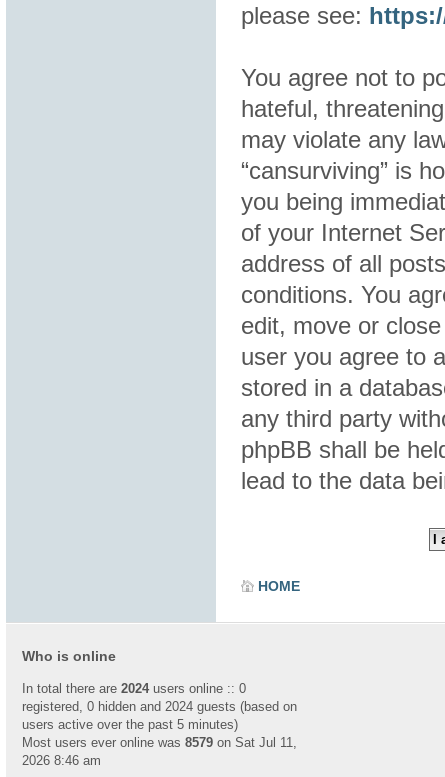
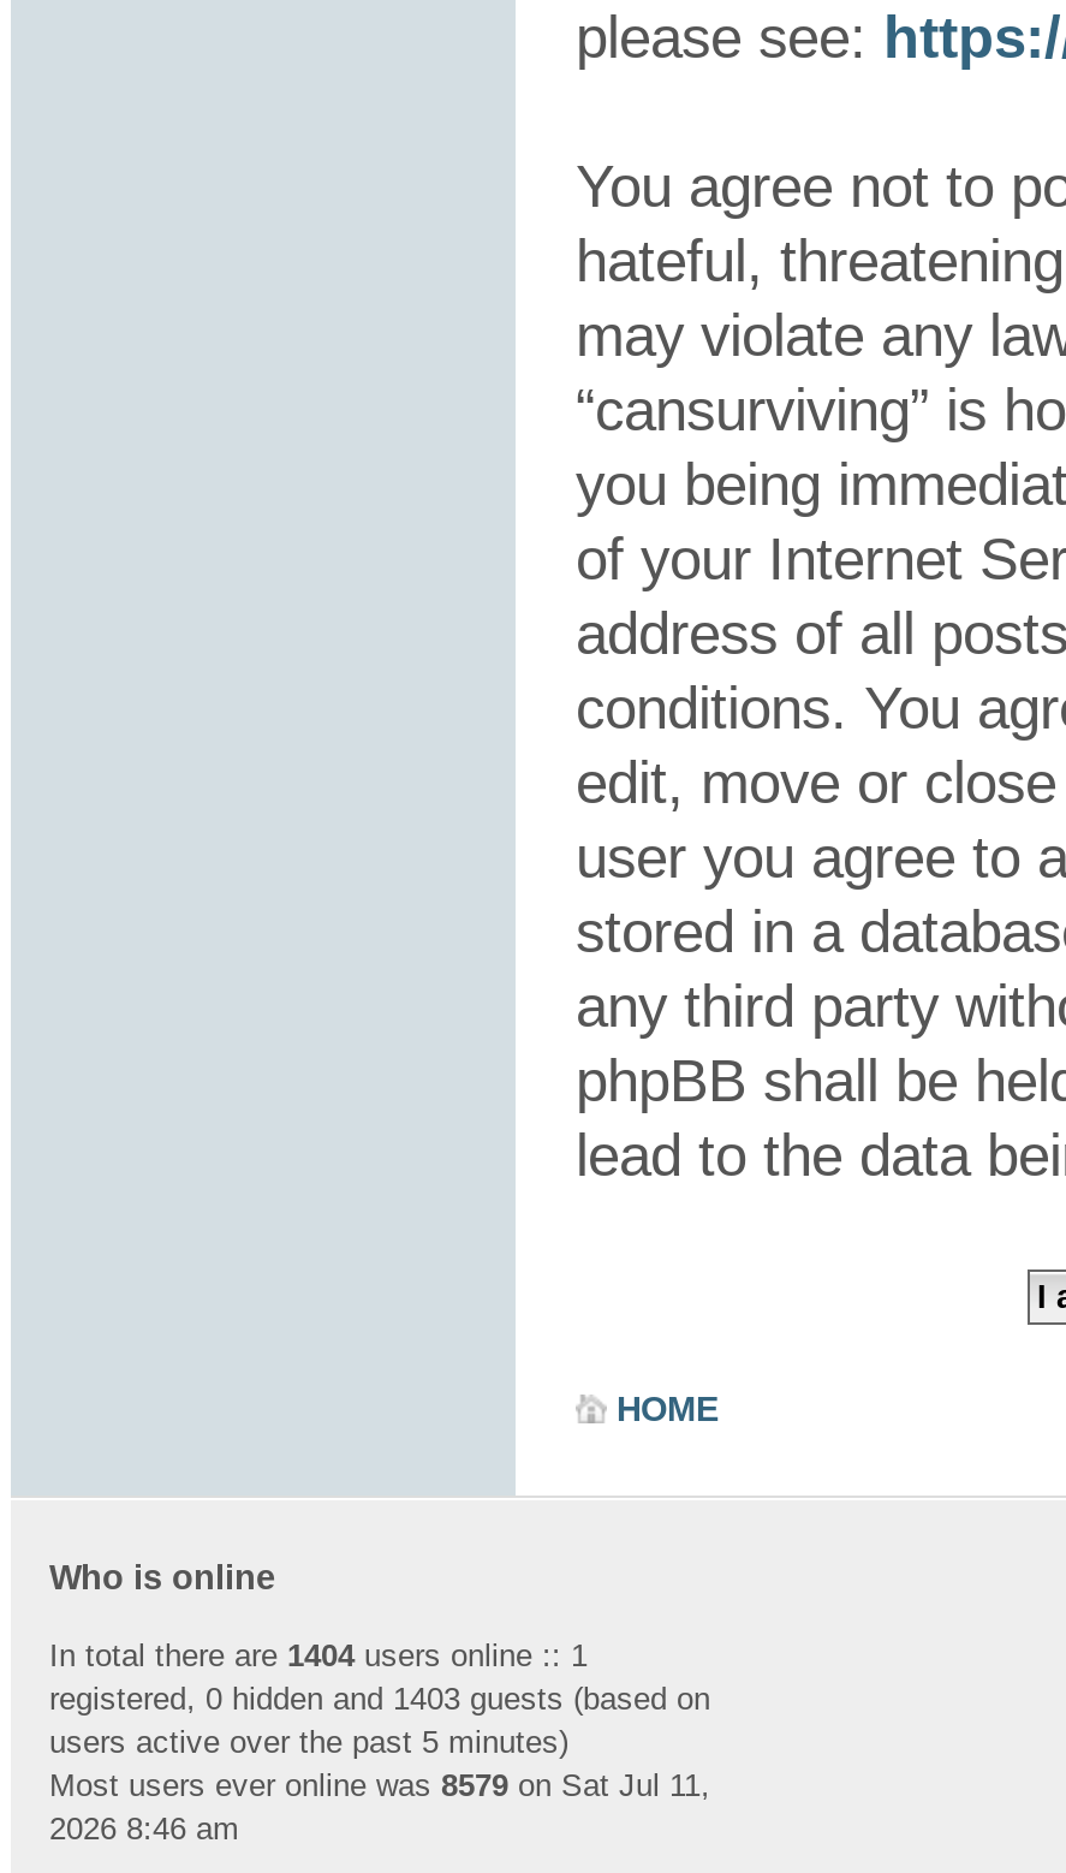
- In total there are 2024 users online :: 0
+ In total there are 1404 users online :: 1

- registered, 0 hidden and 2024 guests (based on
+ registered, 0 hidden and 1403 guests (based on
